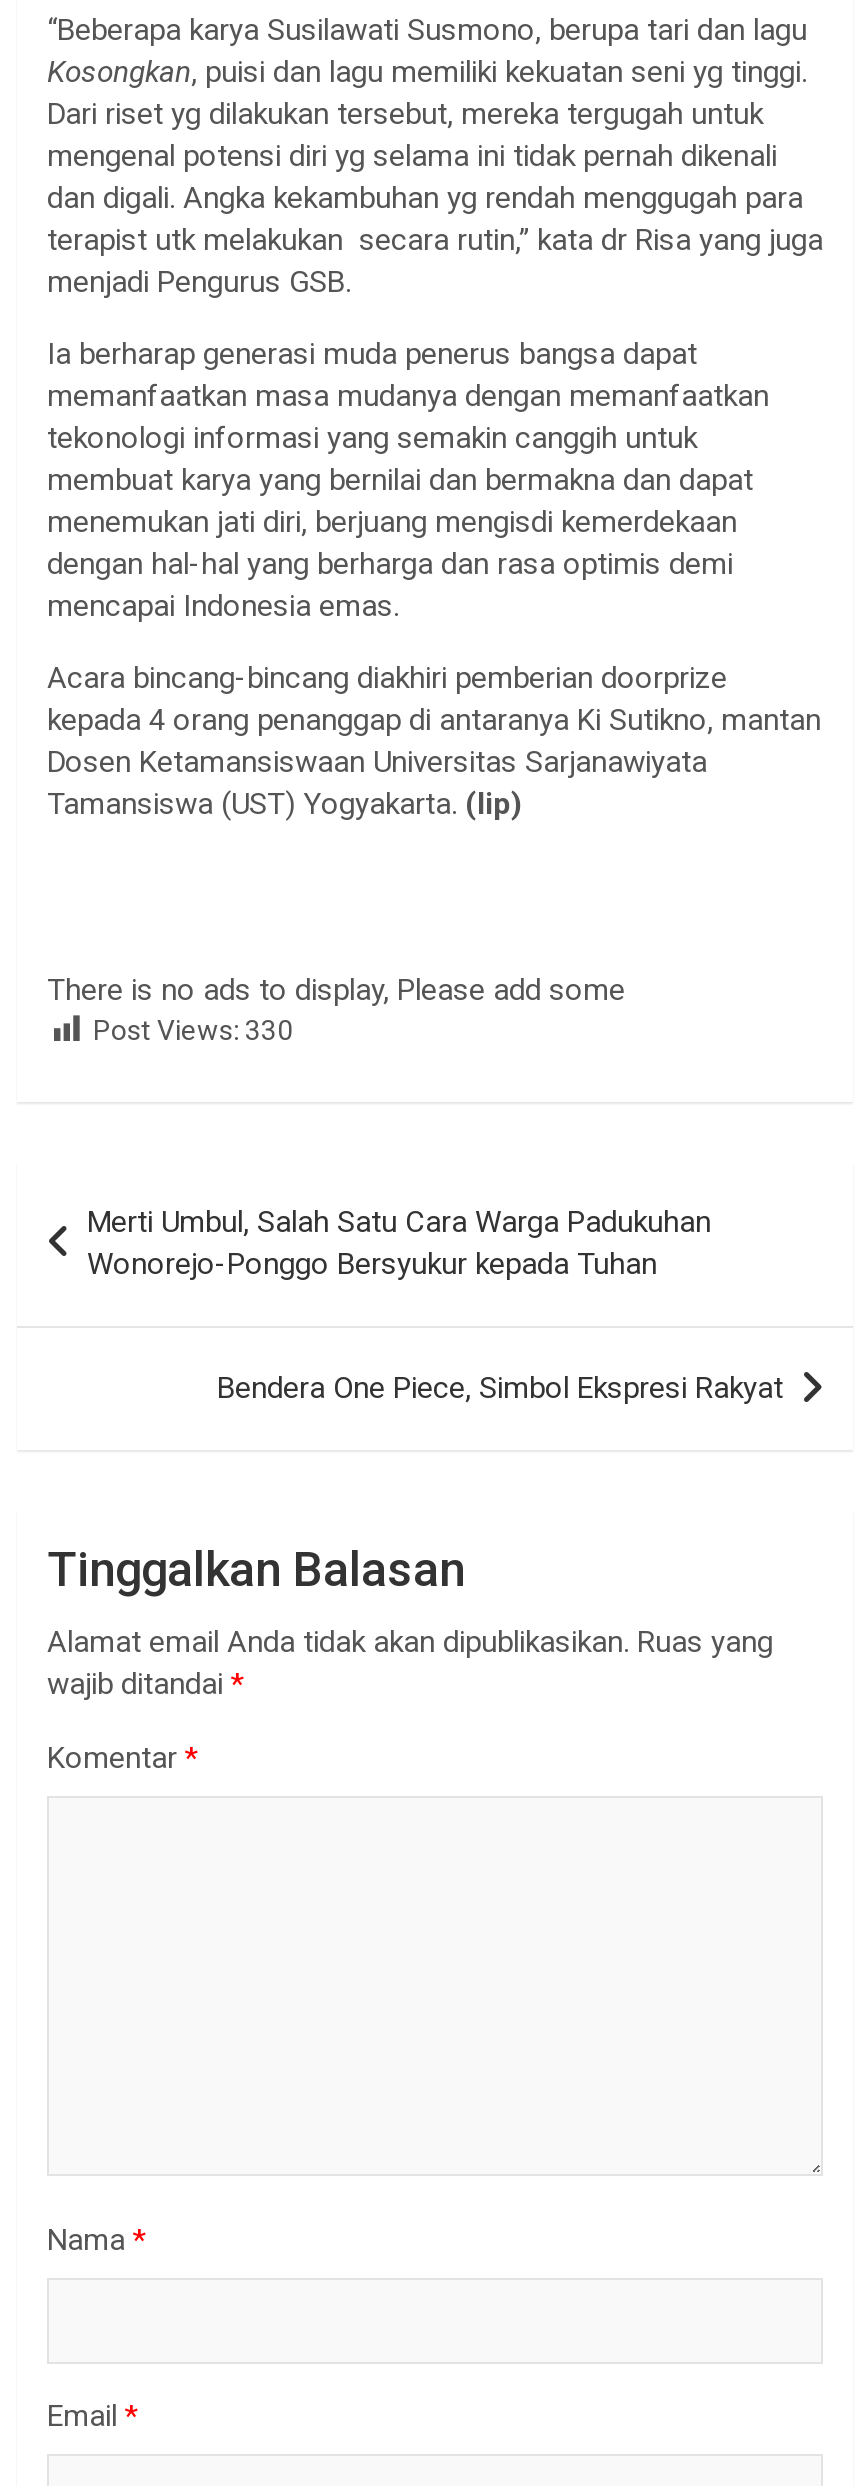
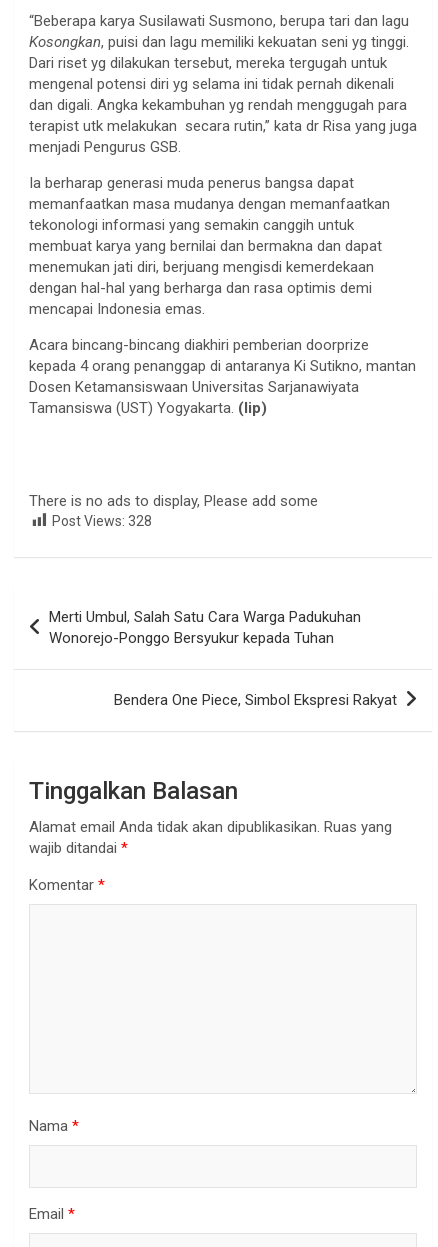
- Post Views: 330
+ Post Views: 328
